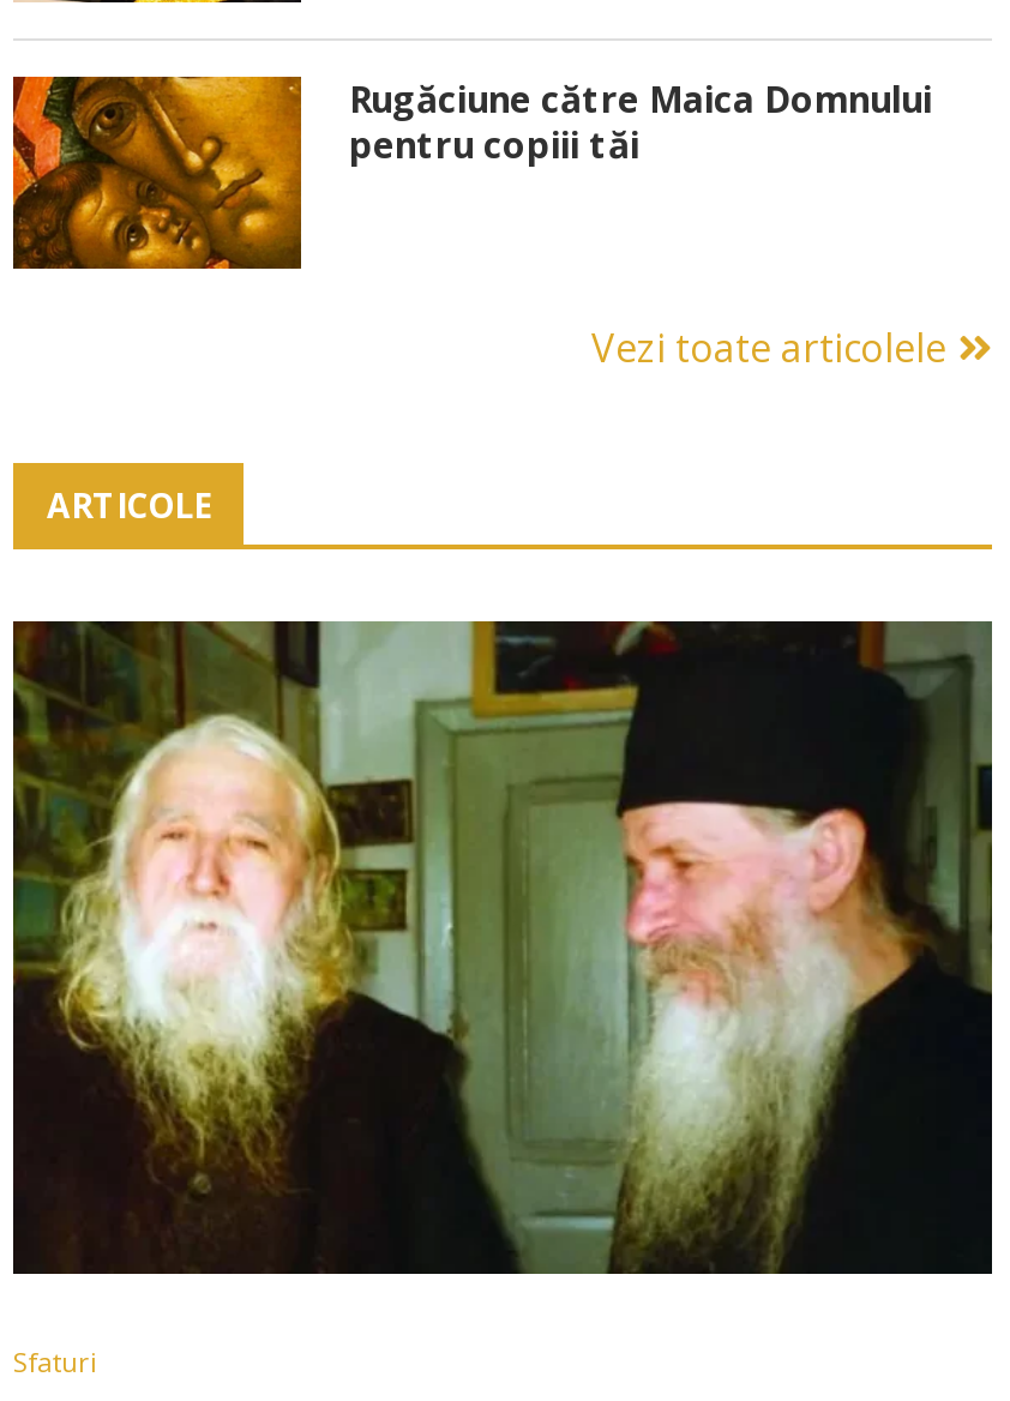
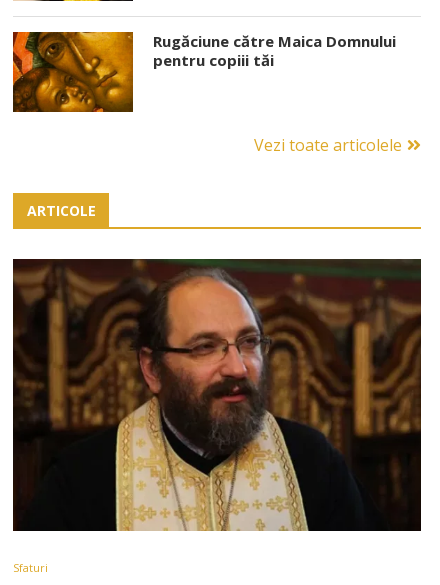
- [image]
+ [image]
